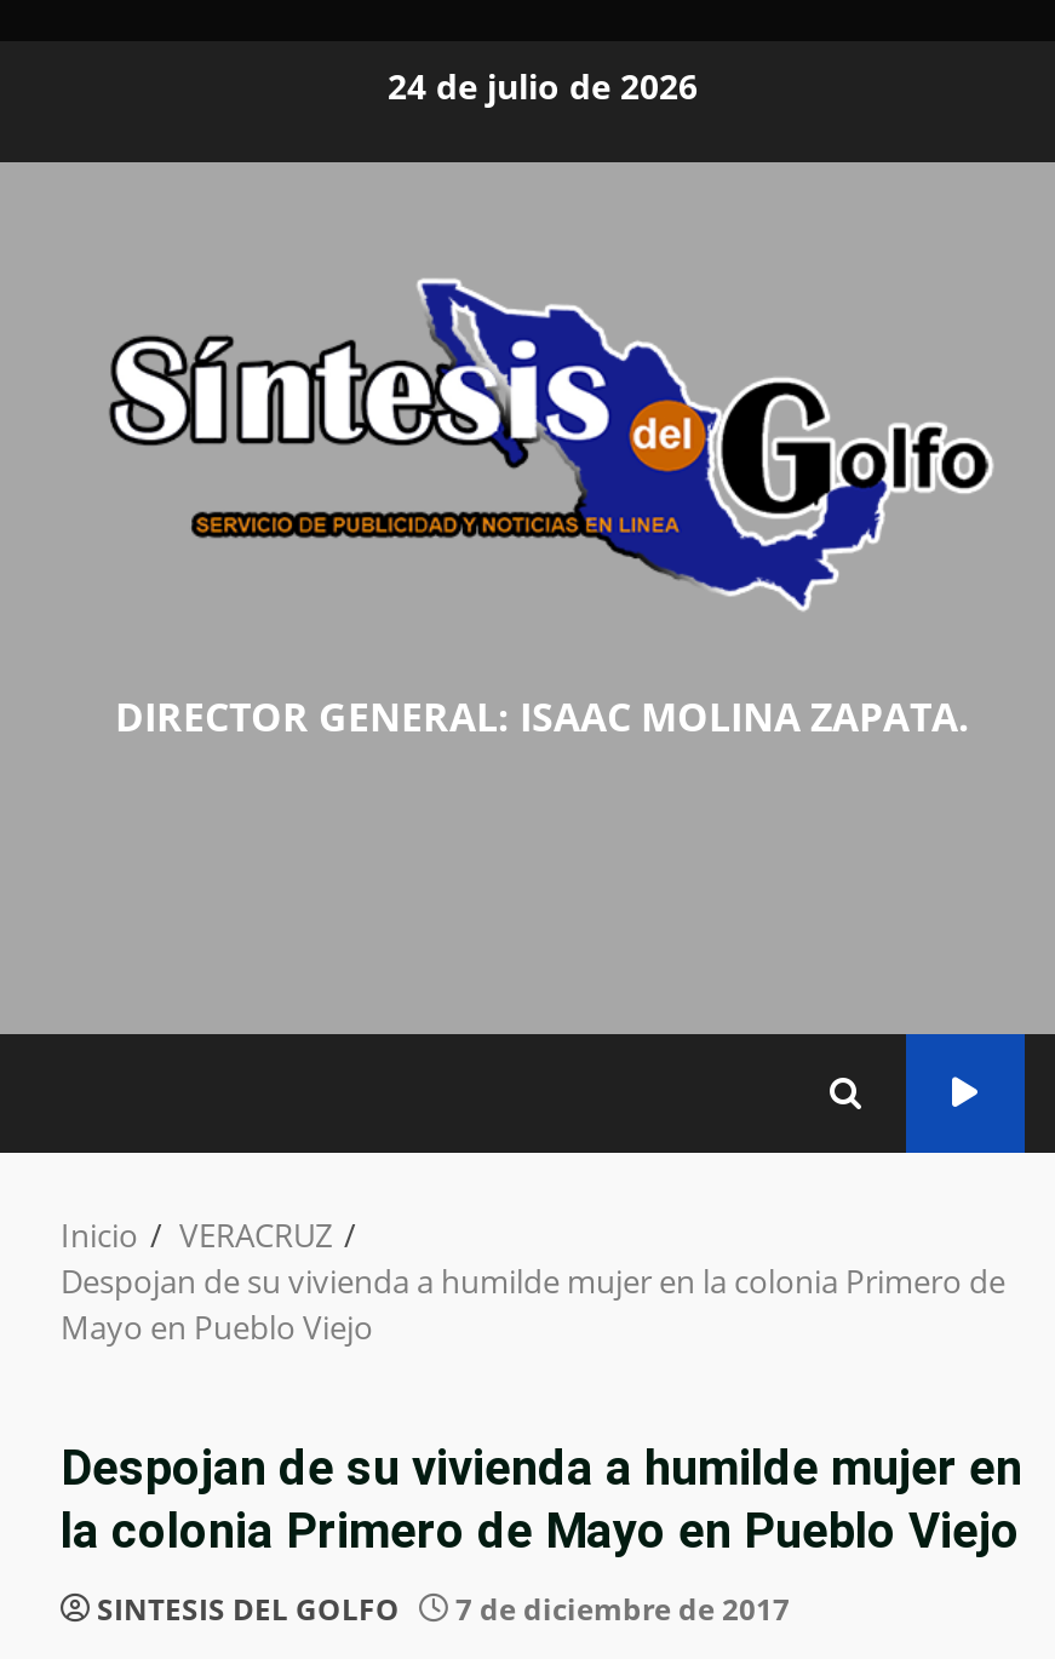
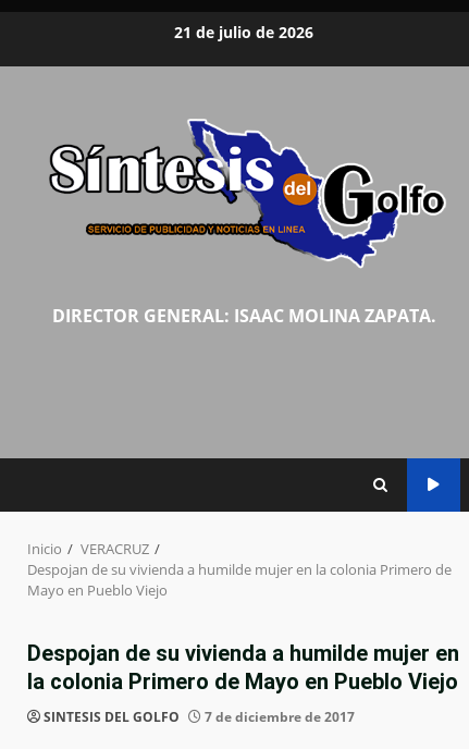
- 24 de julio de 2026
+ 21 de julio de 2026
